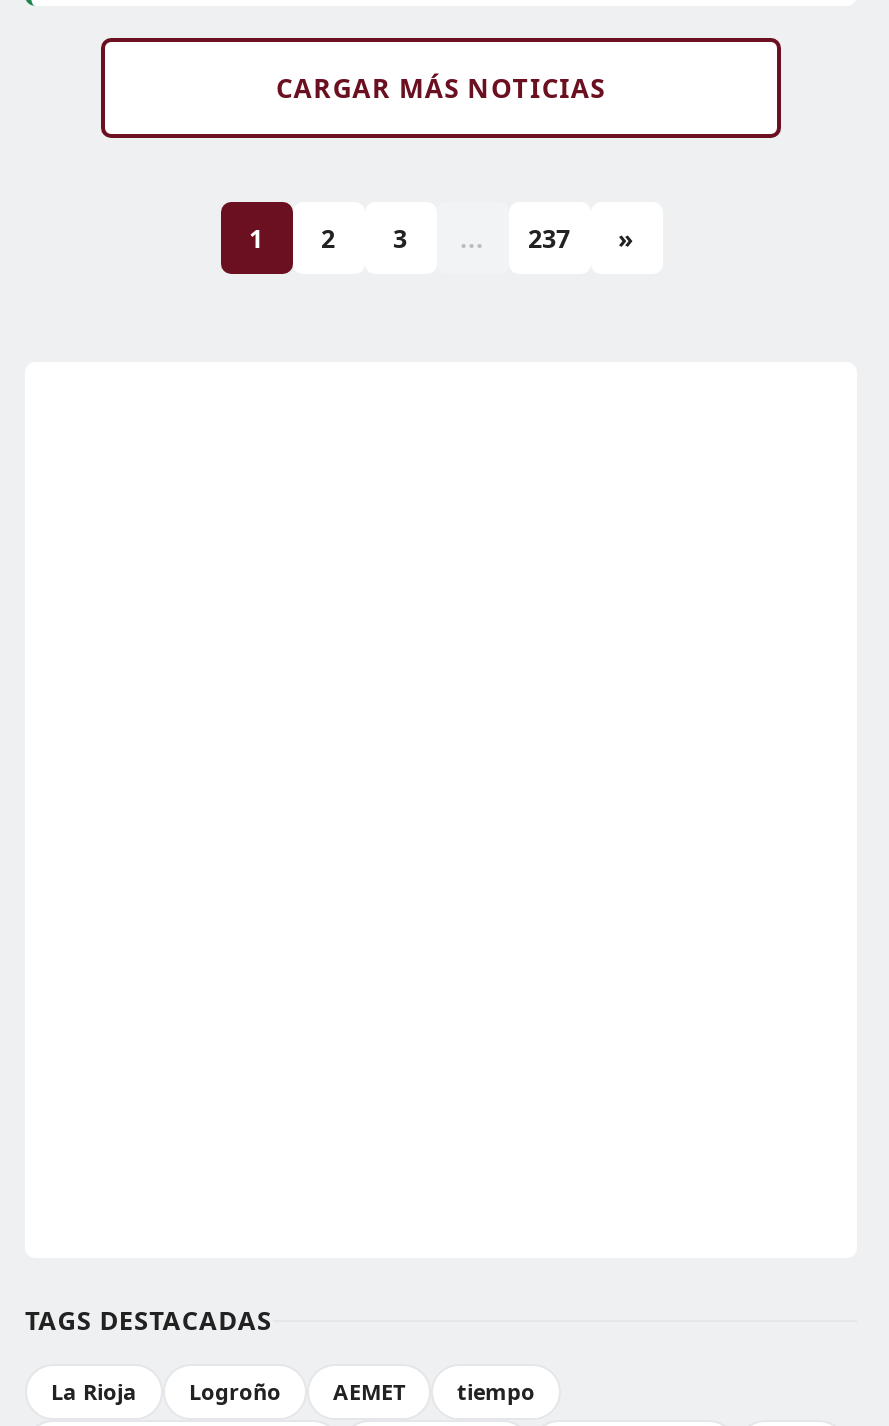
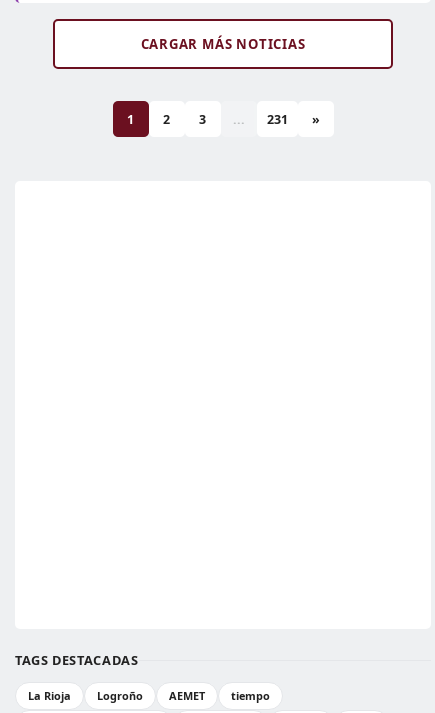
- 237
+ 231
